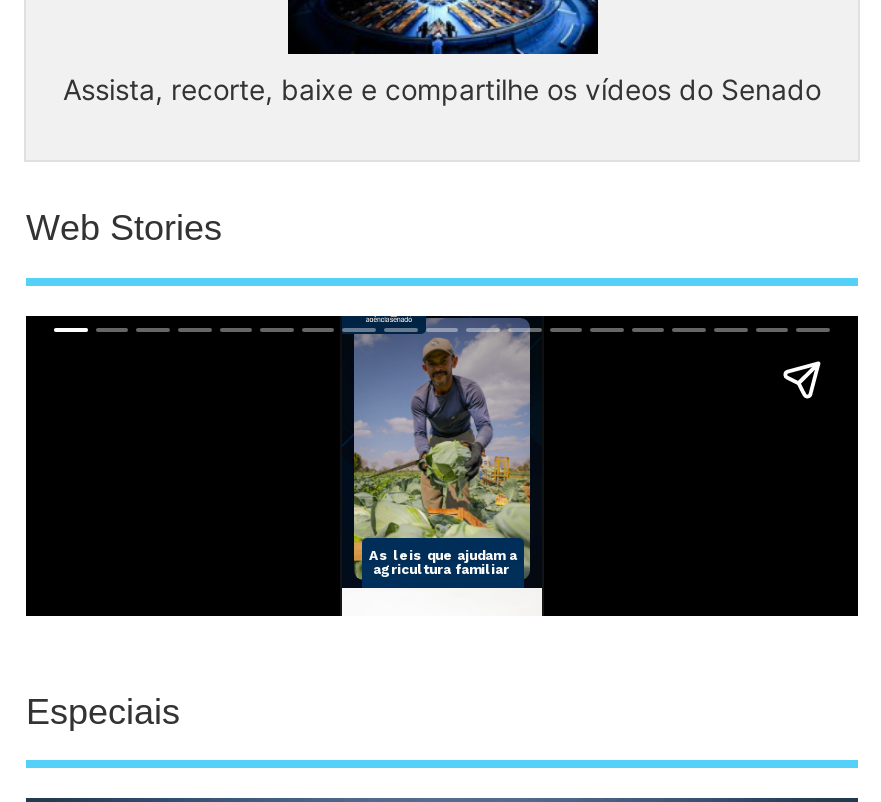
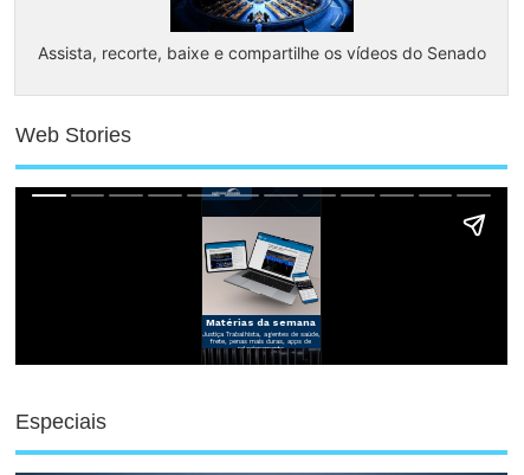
- [image]
+ [image]
